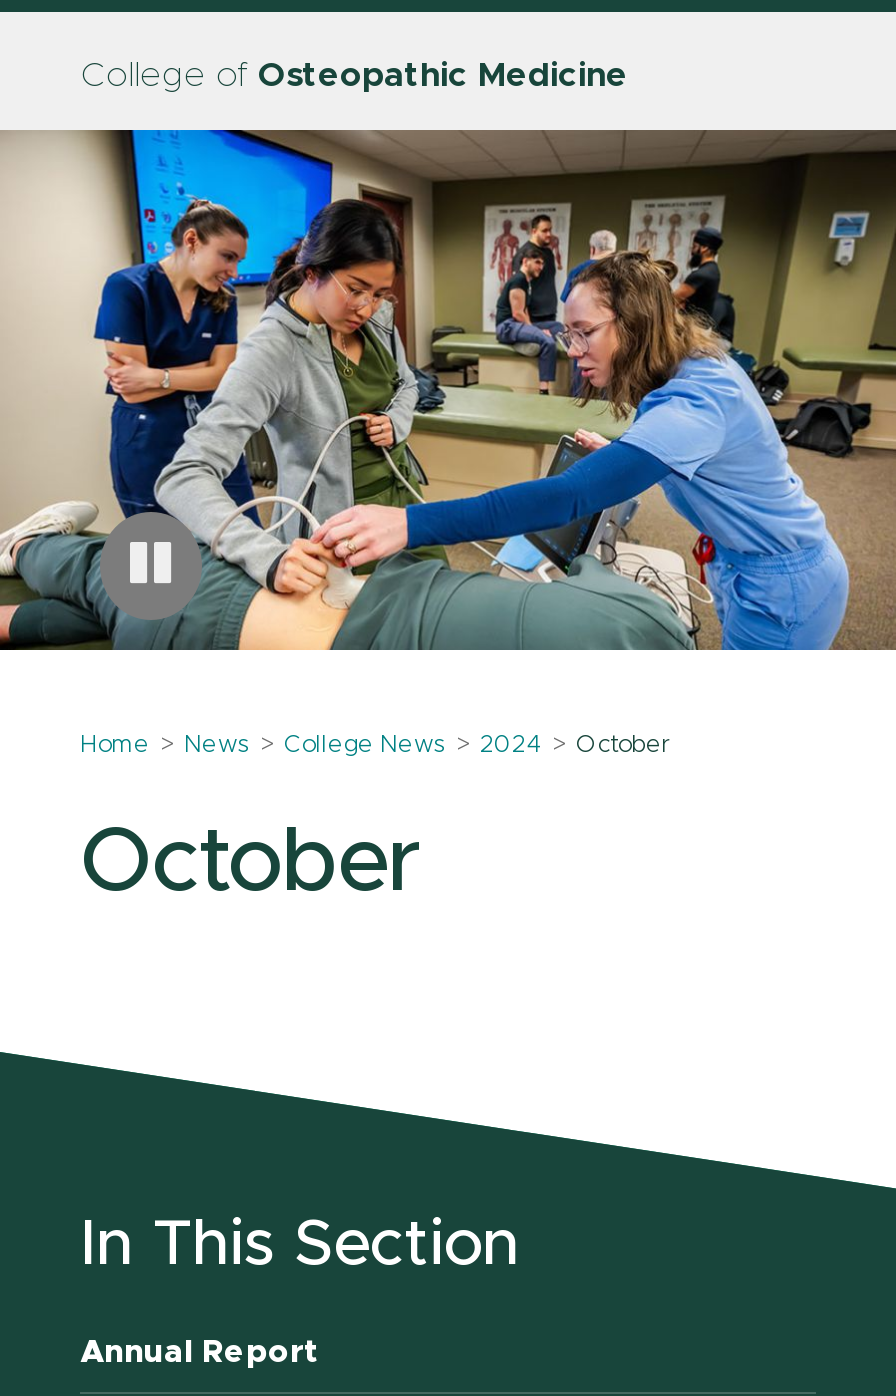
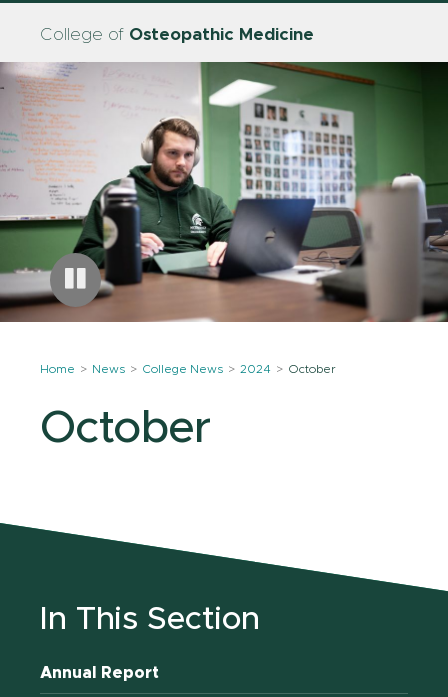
- [image]
+ [image]
